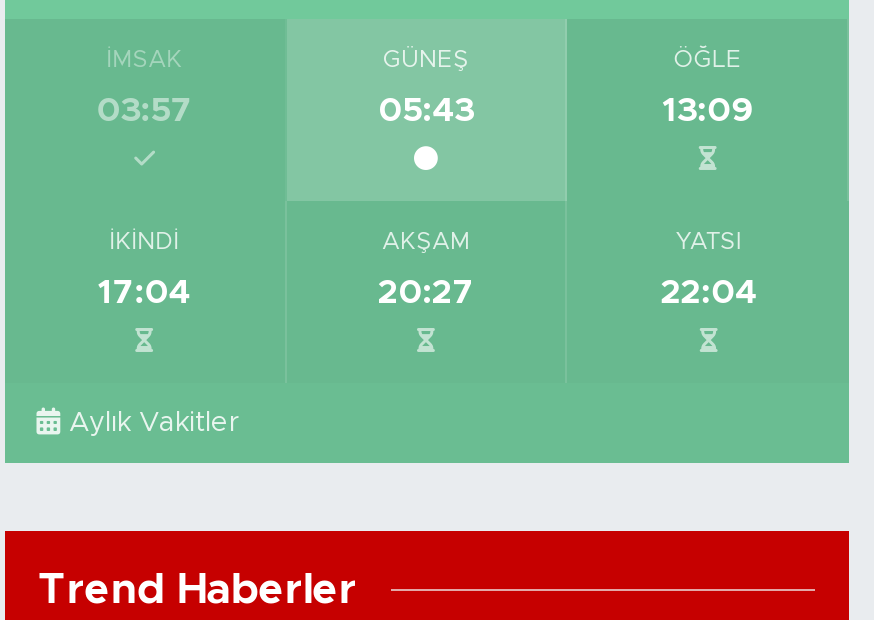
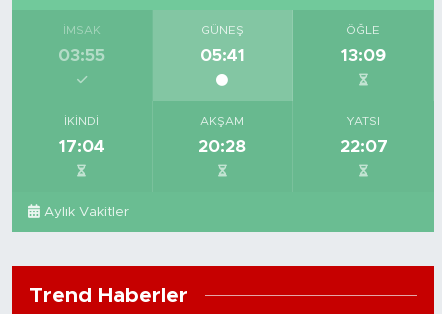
- 03:57
+ 03:55

- 05:43
+ 05:41

- 20:27
+ 20:28

- 22:04
+ 22:07
